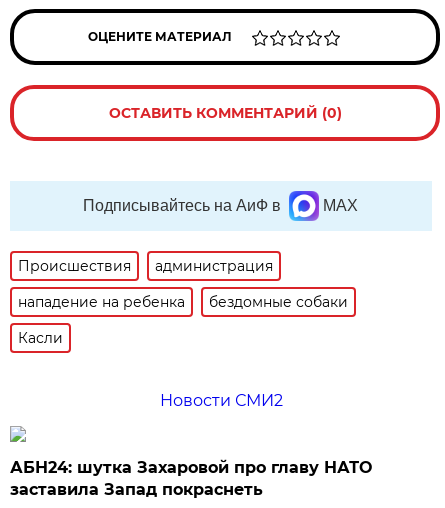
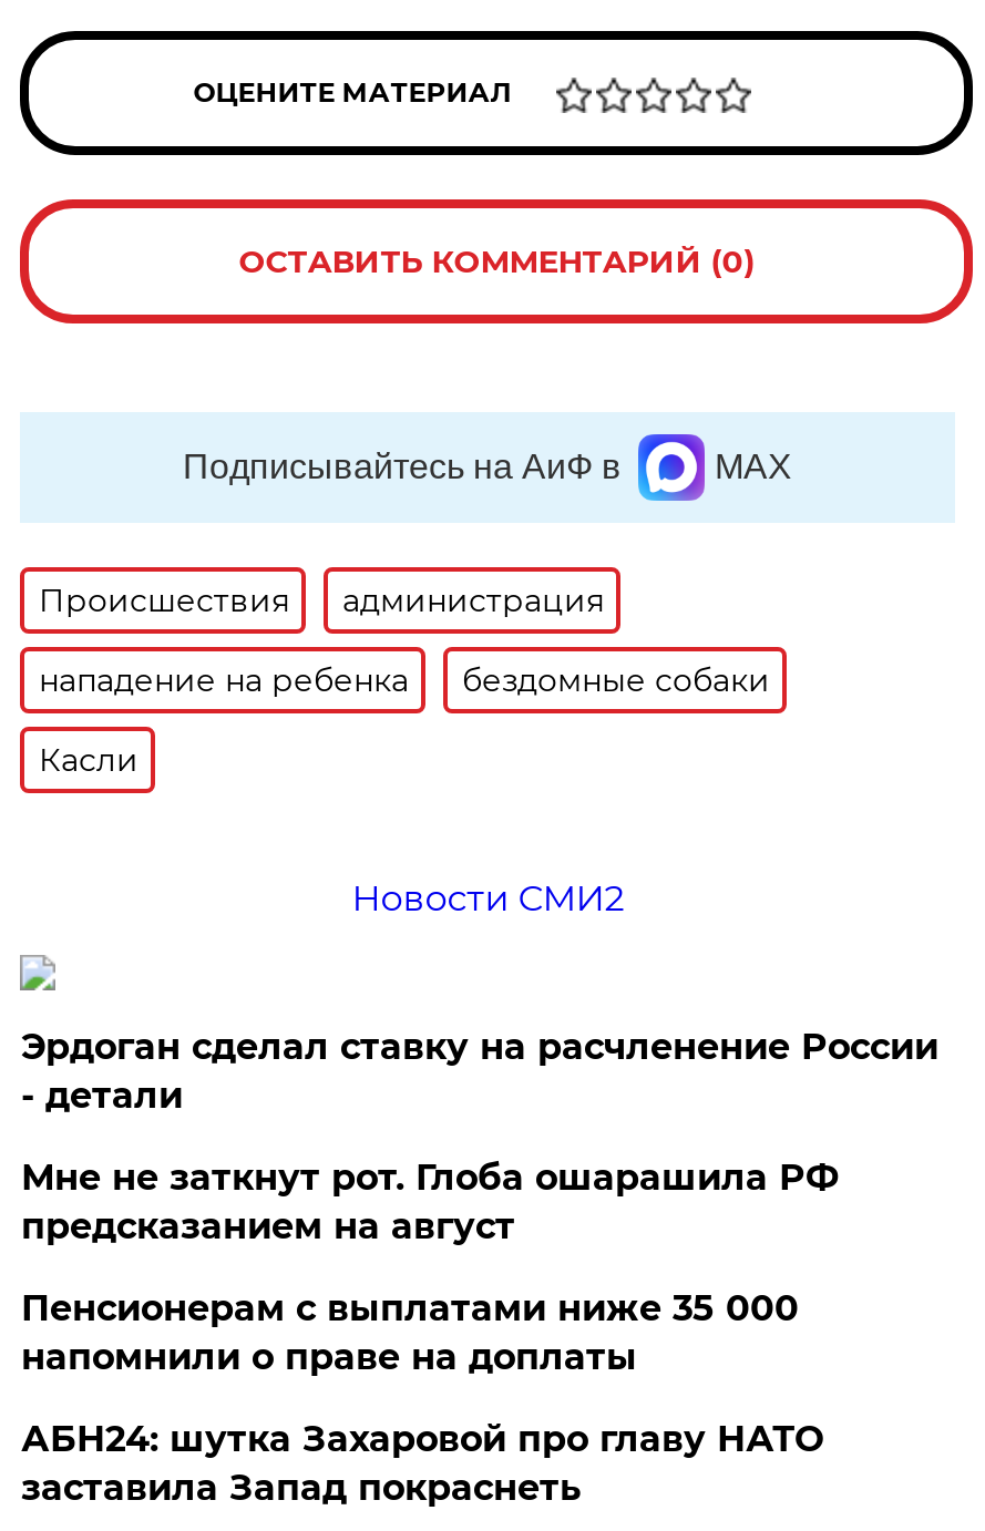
+ Эрдоган сделал ставку на расчленение России
+ - детали
+ Мне не заткнут рот. Глоба ошарашила РФ
+ предсказанием на август
+ Пенсионерам с выплатами ниже 35 000
+ напомнили о праве на доплаты
